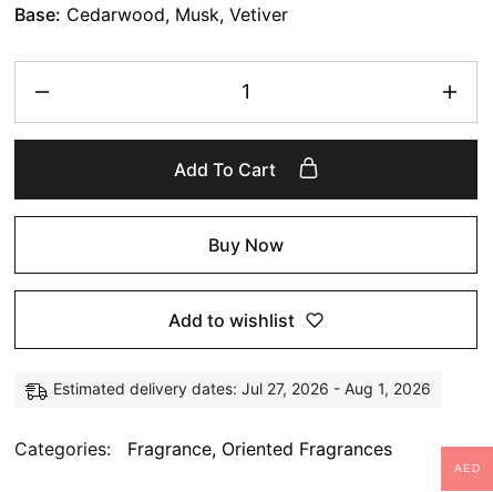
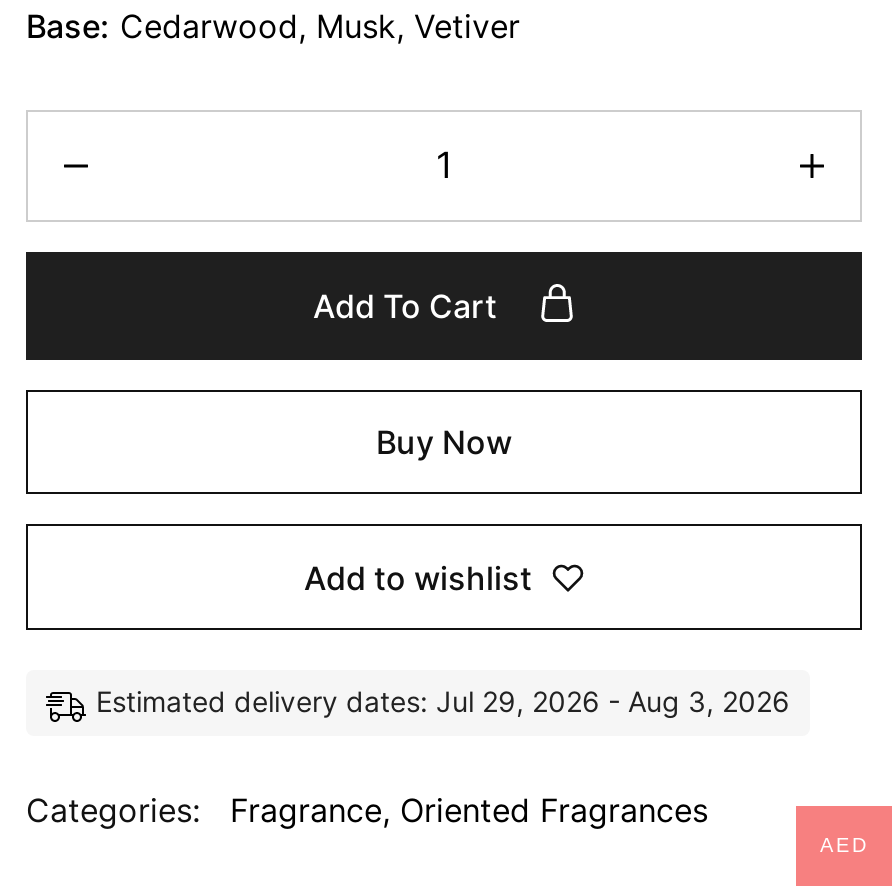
- Estimated delivery dates: Jul 27, 2026 - Aug 1, 2026
+ Estimated delivery dates: Jul 29, 2026 - Aug 3, 2026
